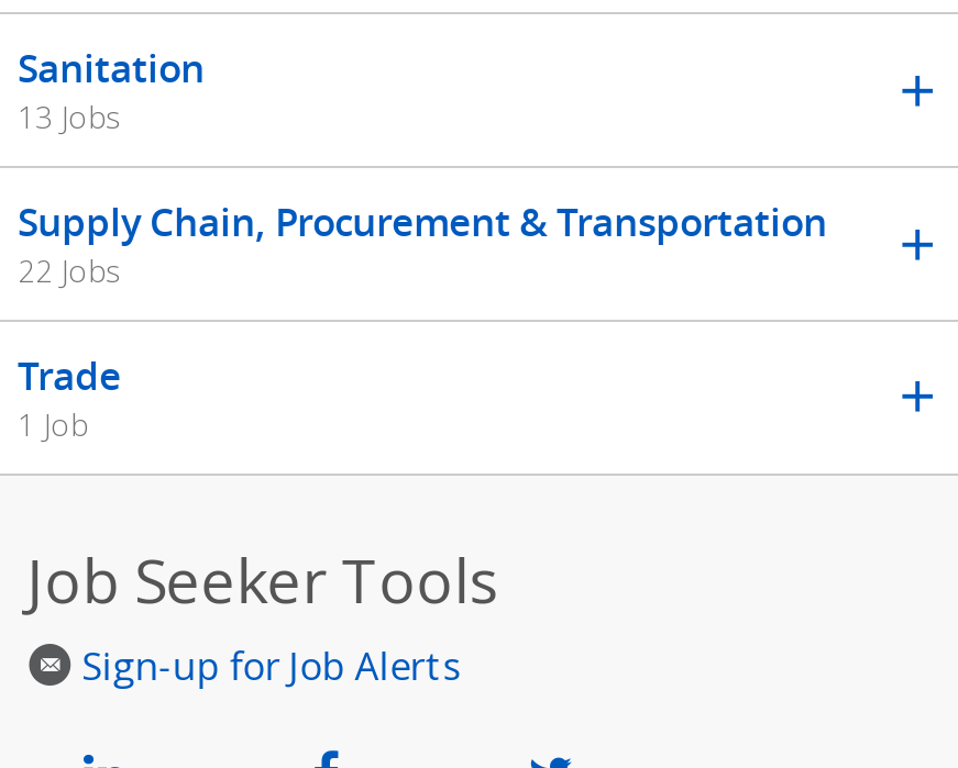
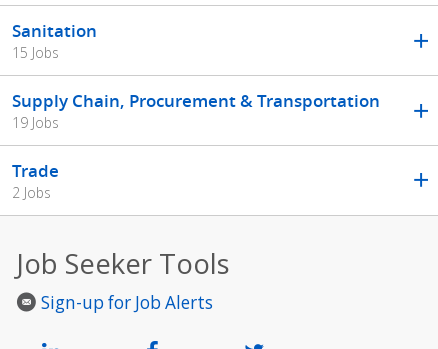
- 13 Jobs
+ 15 Jobs

- 22 Jobs
+ 19 Jobs

- 1 Job
+ 2 Jobs
